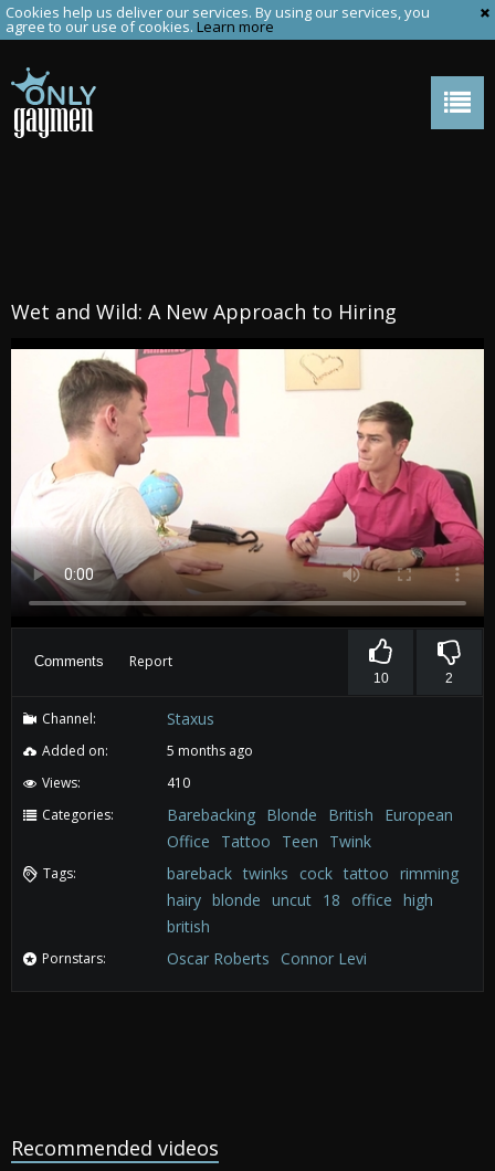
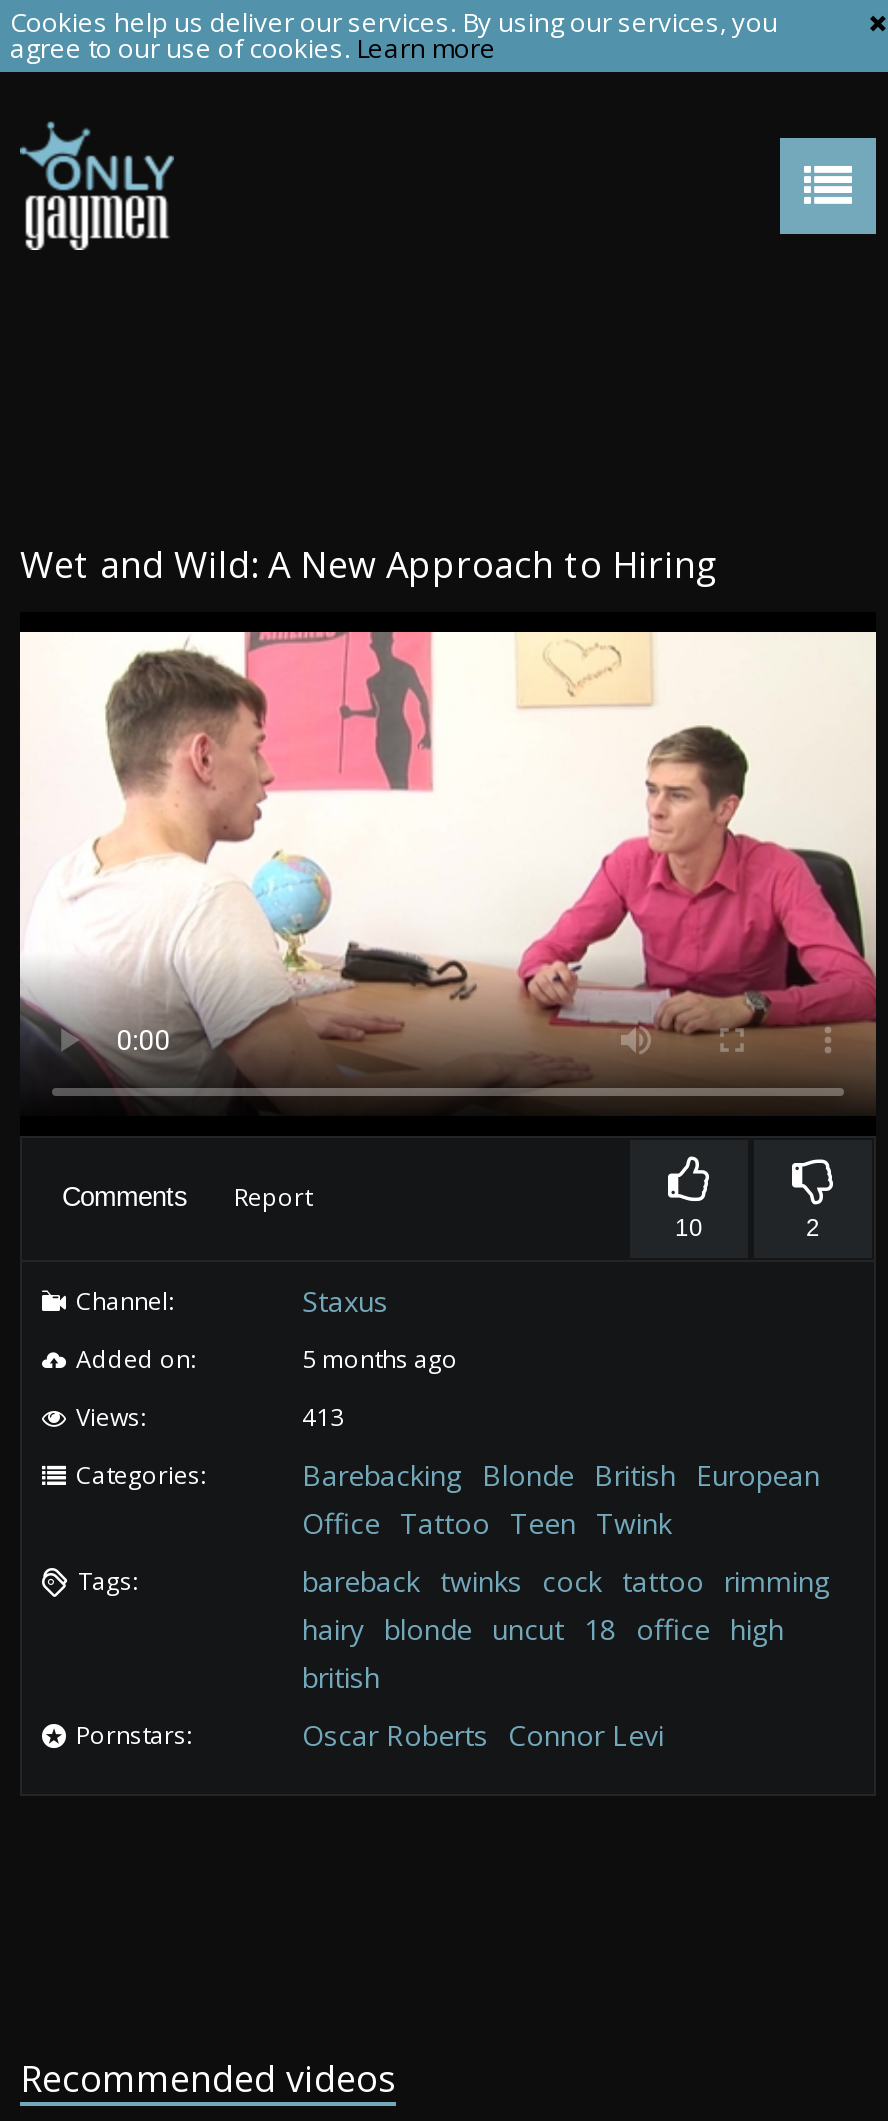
- 410
+ 413
